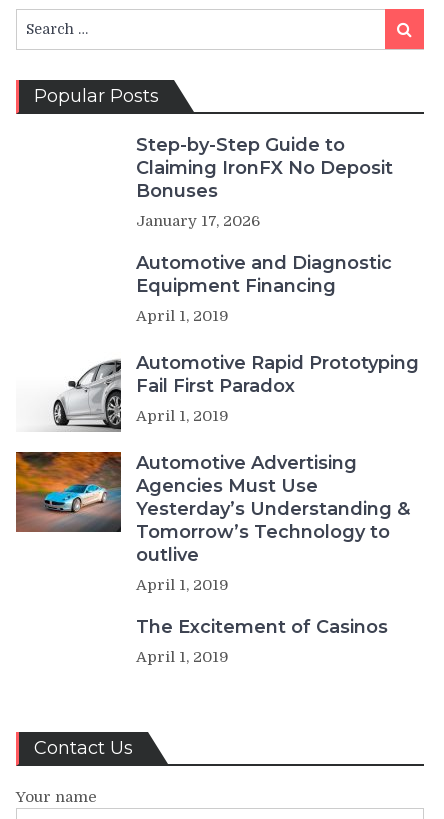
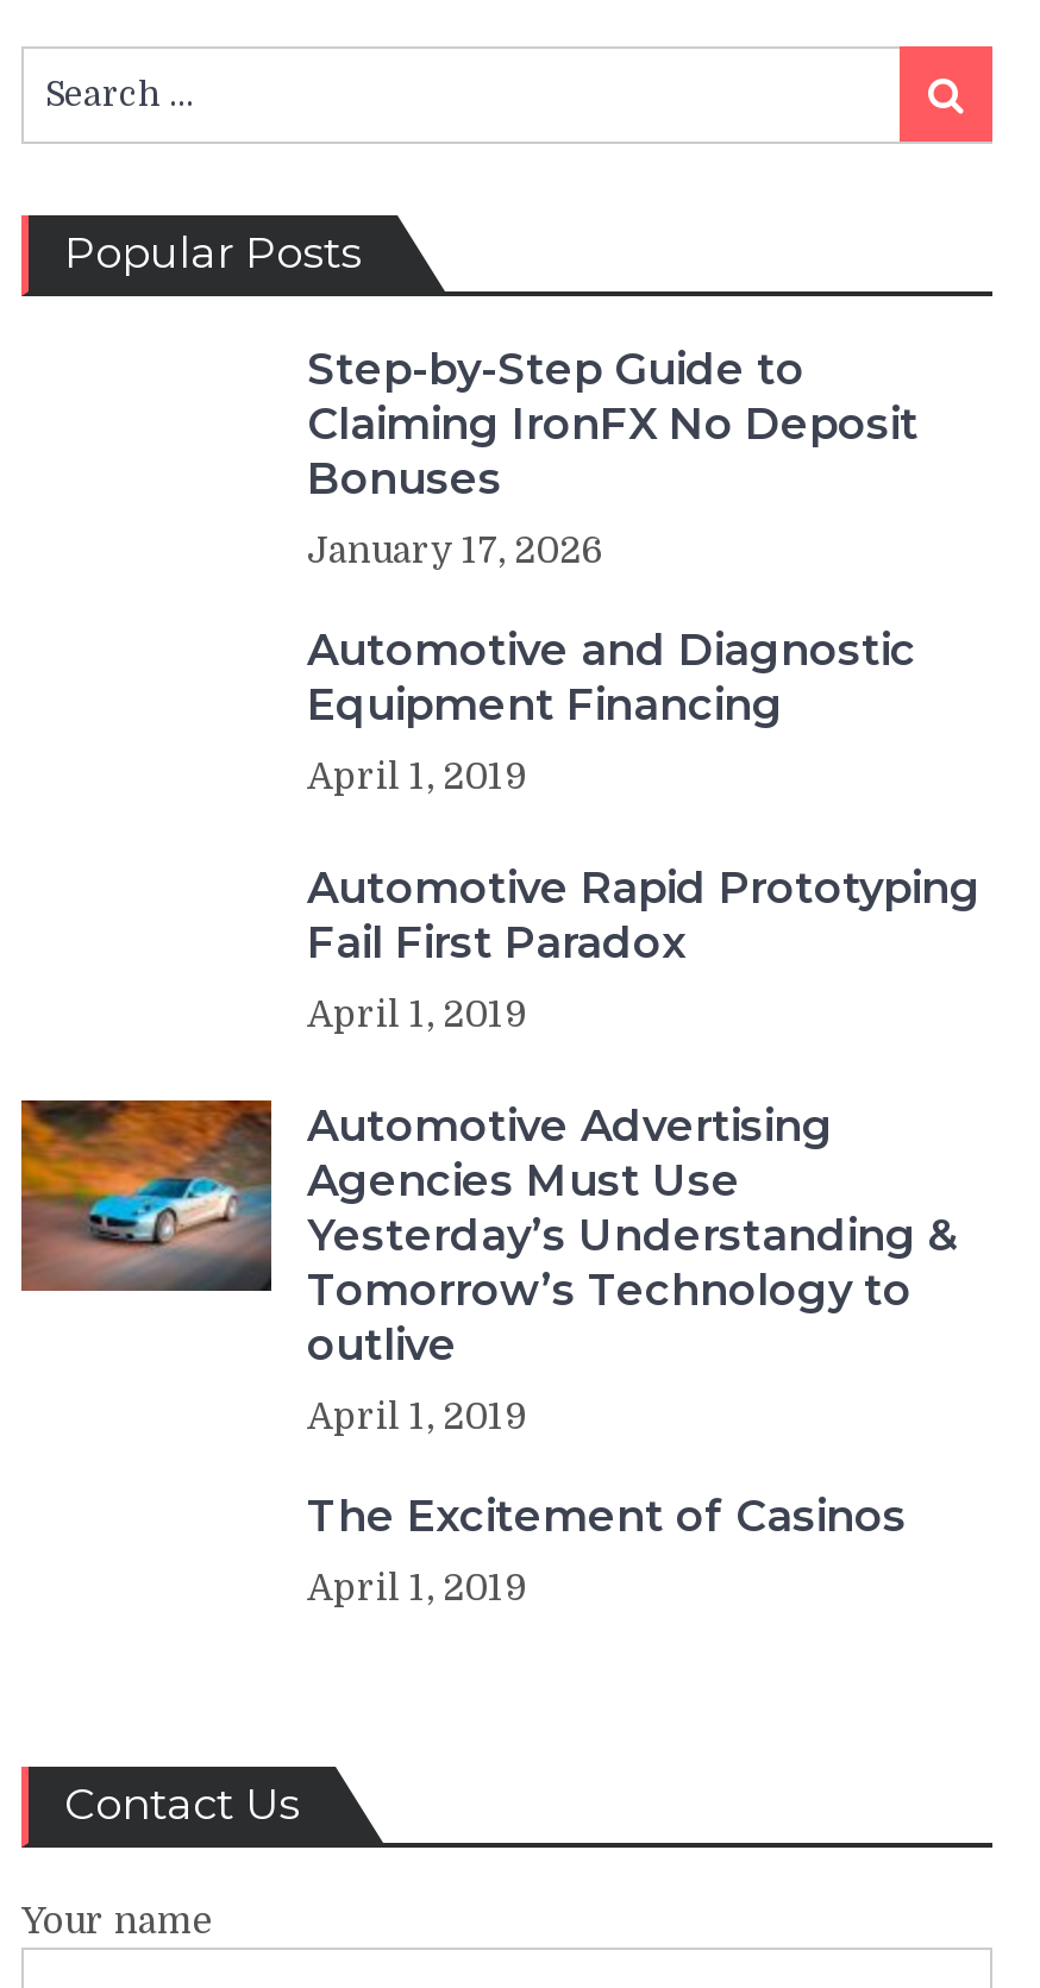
- [image]
